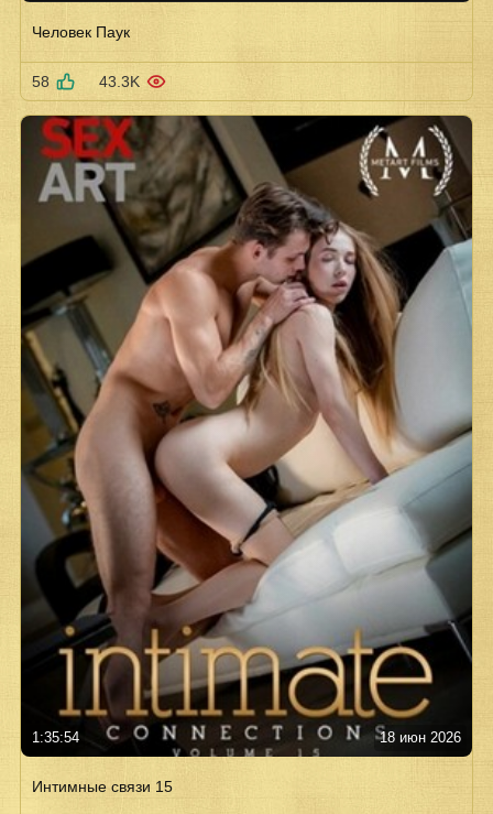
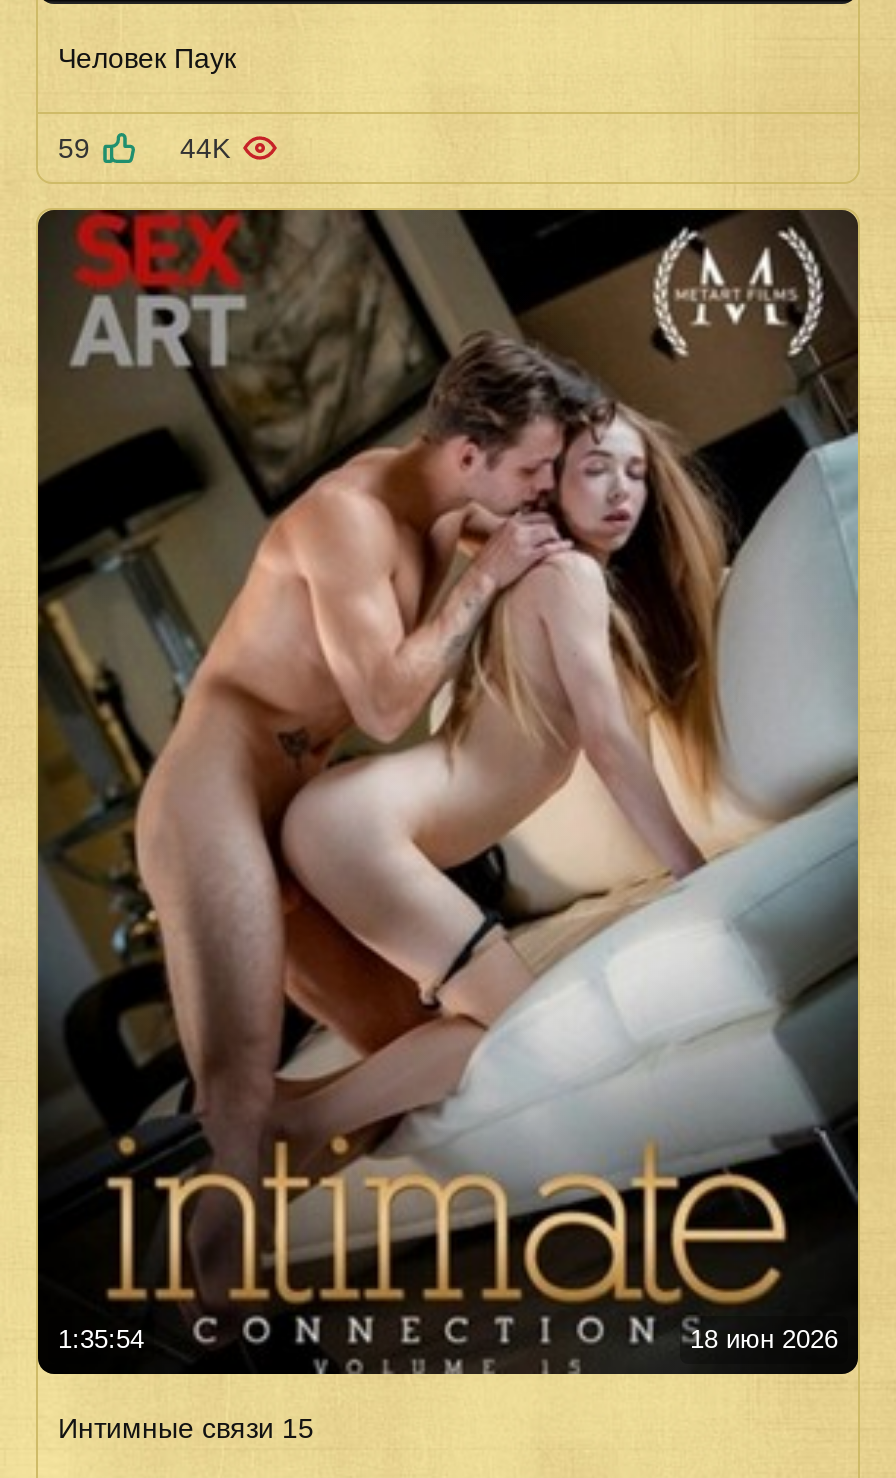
- 58
- 43.3K
+ 59
+ 44K
